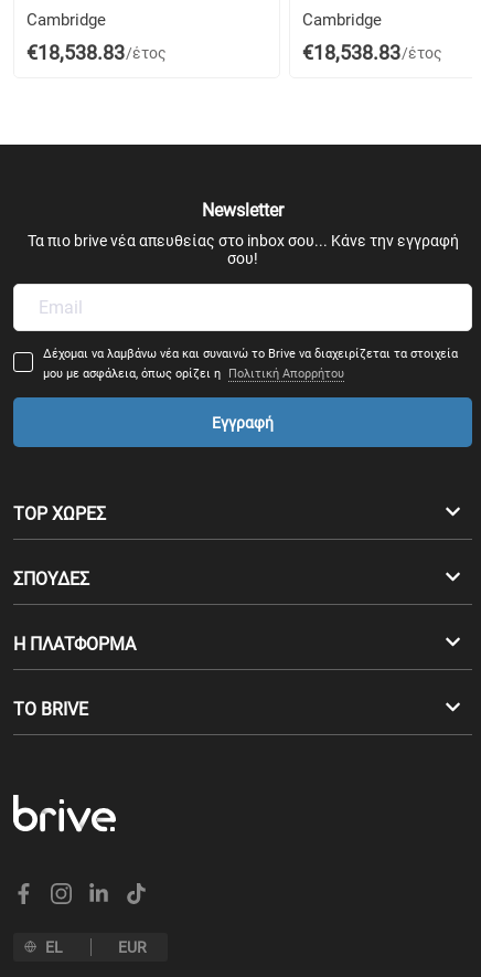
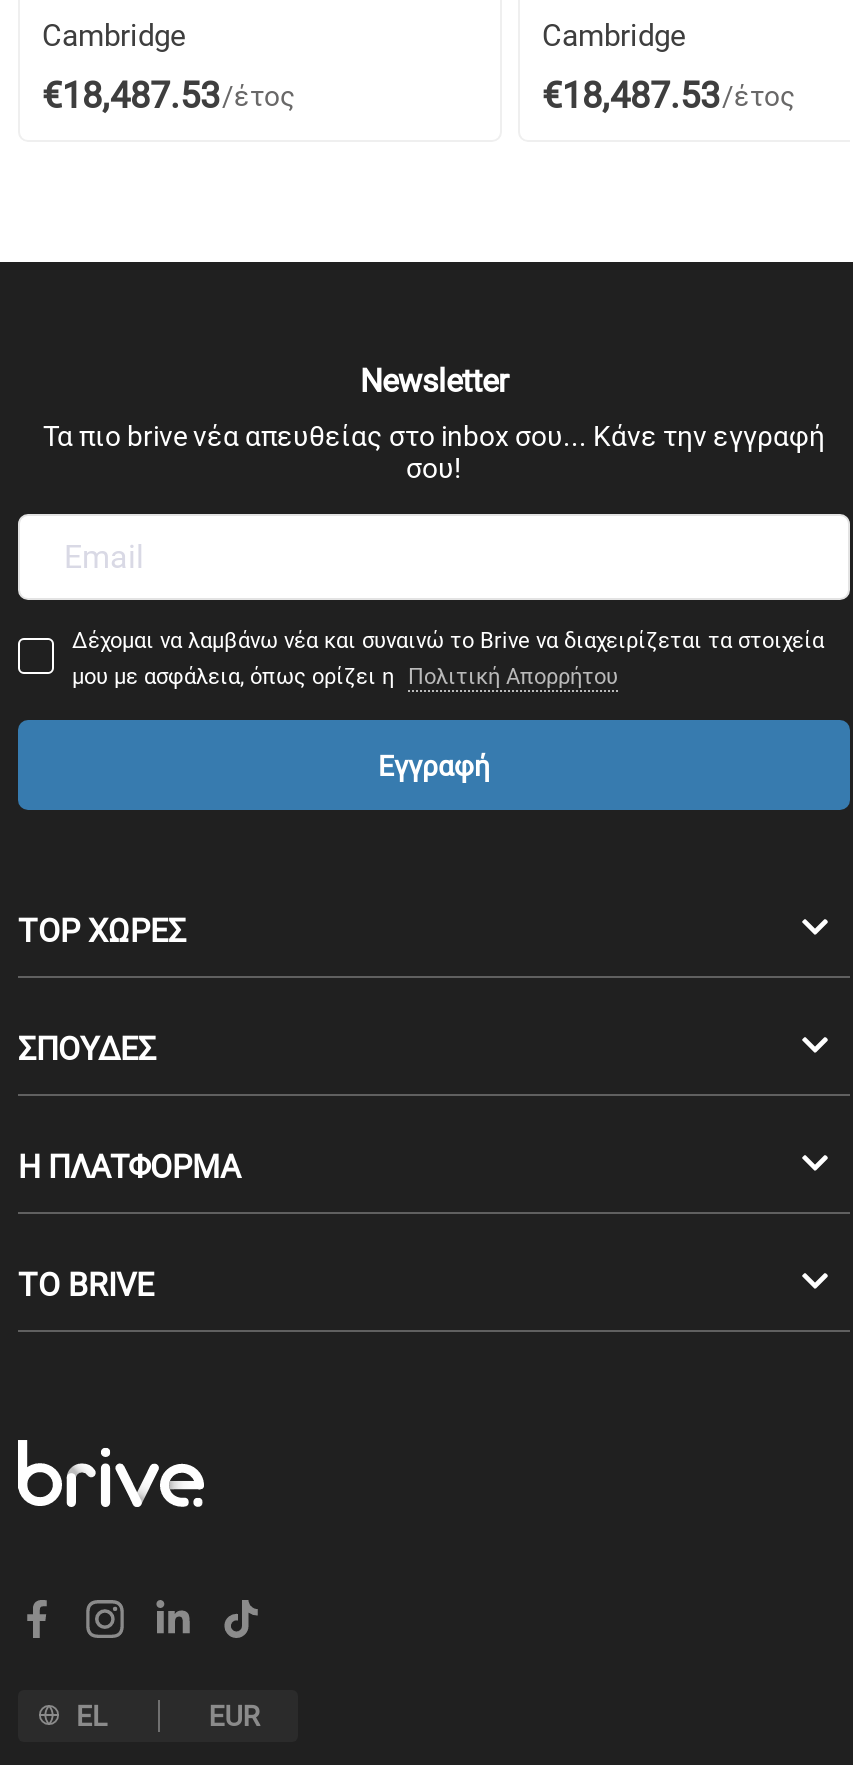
- €18,538.83/έτος
+ €18,487.53/έτος

- €18,538.83/έτος
+ €18,487.53/έτος
